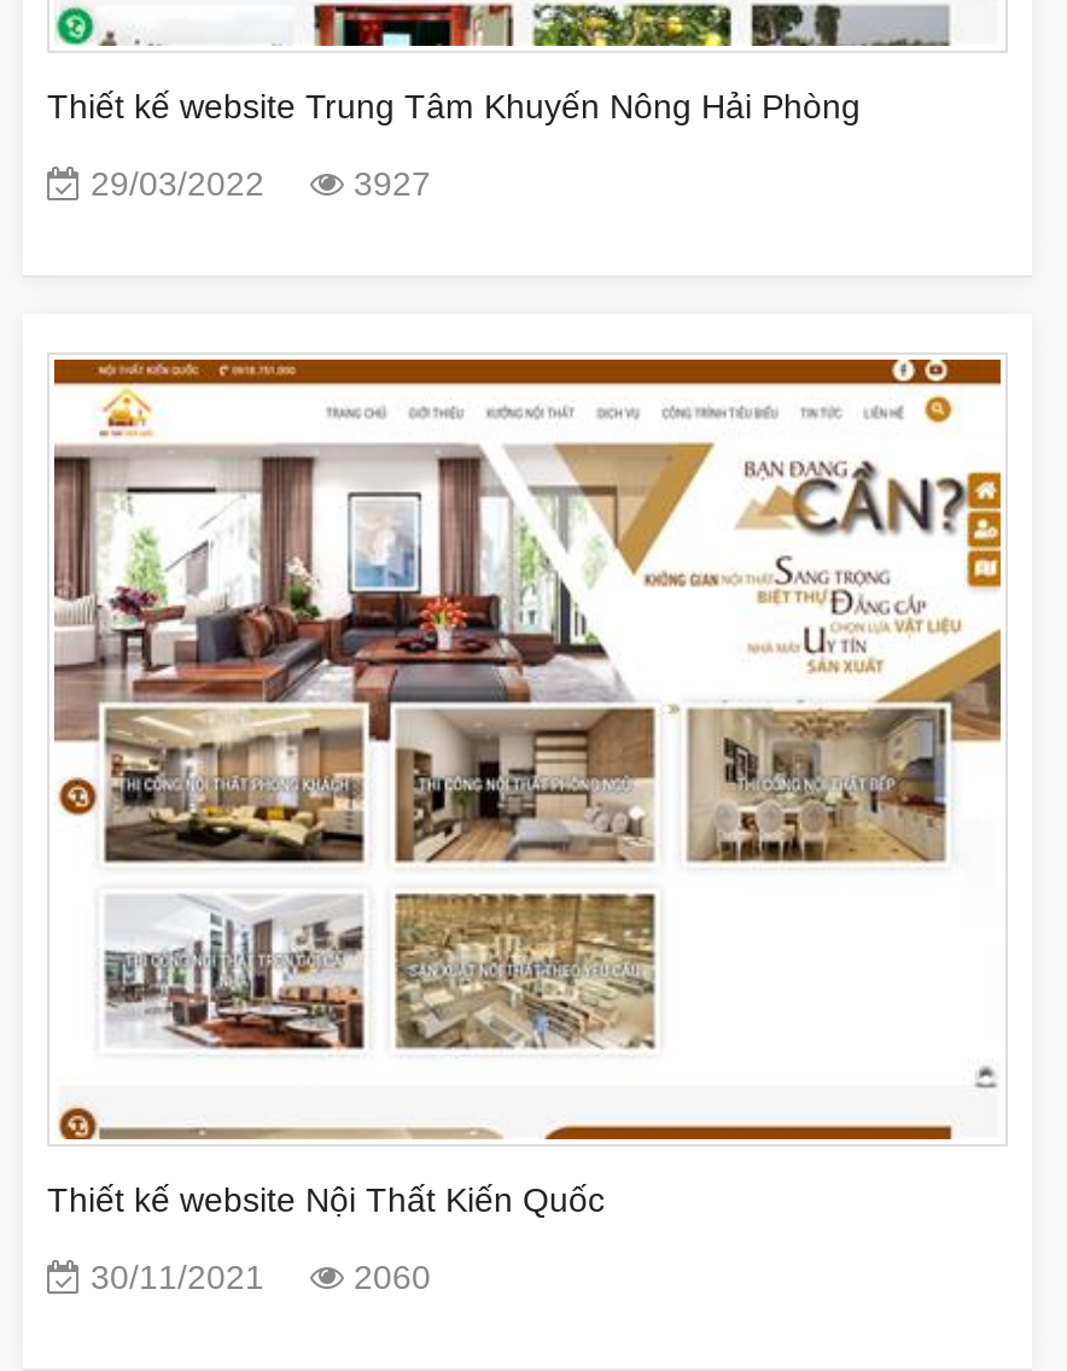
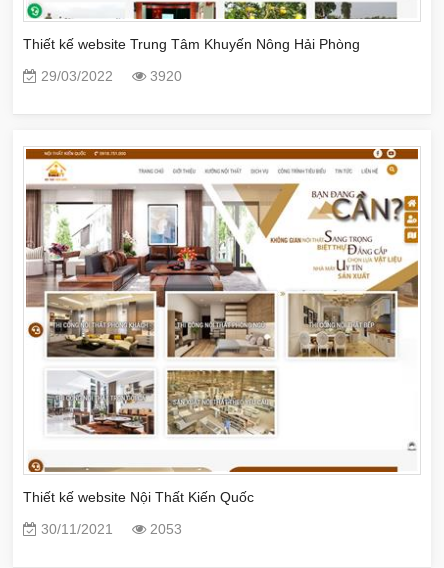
- 3927
+ 3920

- 2060
+ 2053
